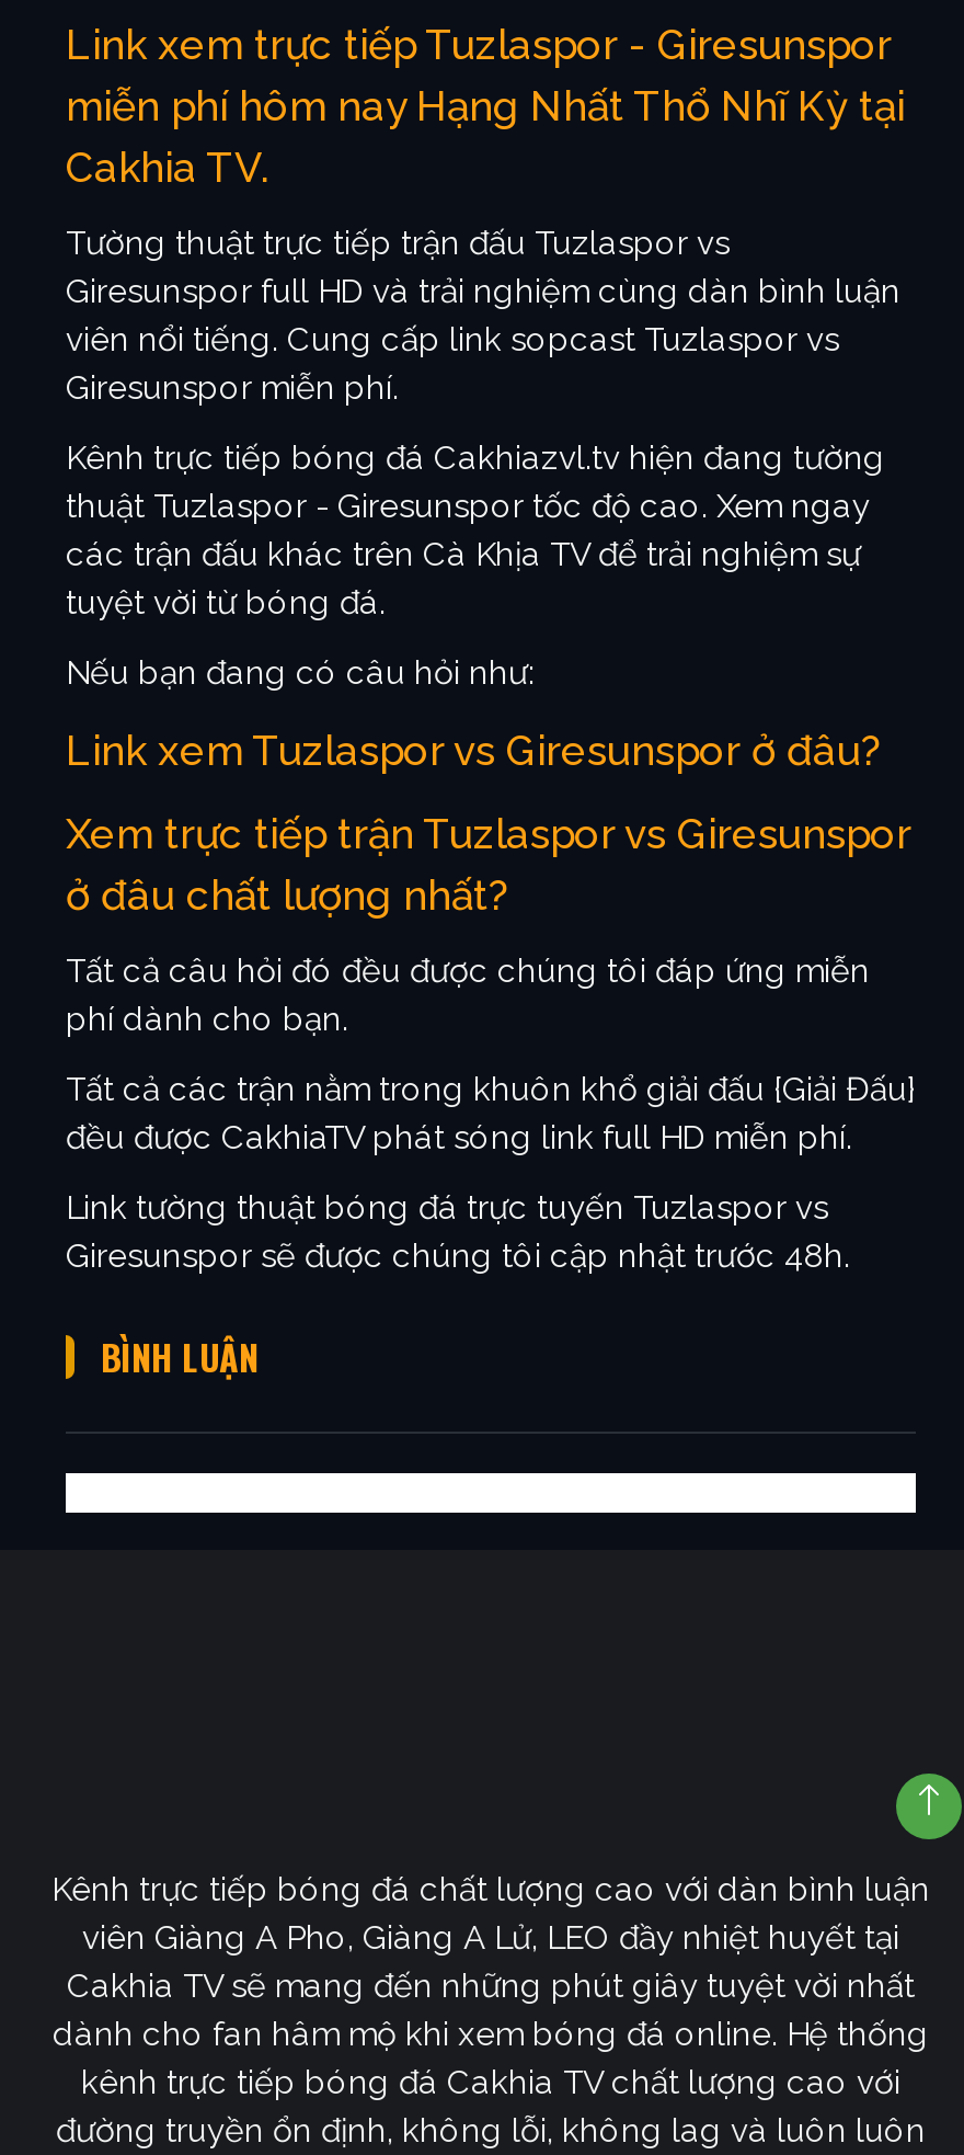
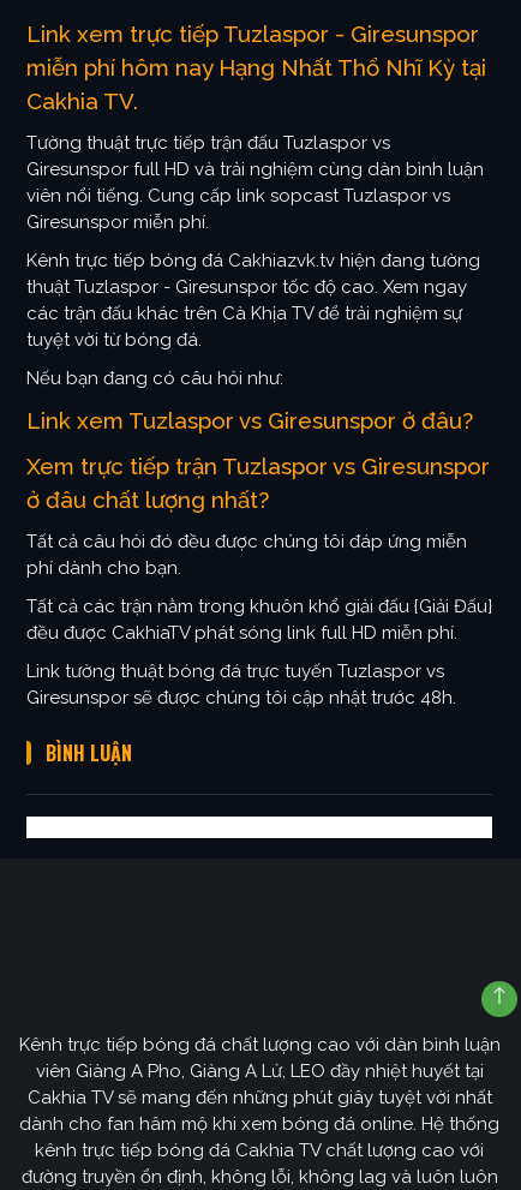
- Kênh trực tiếp bóng đá Cakhiazvl.tv hiện đang tường
+ Kênh trực tiếp bóng đá Cakhiazvk.tv hiện đang tường
